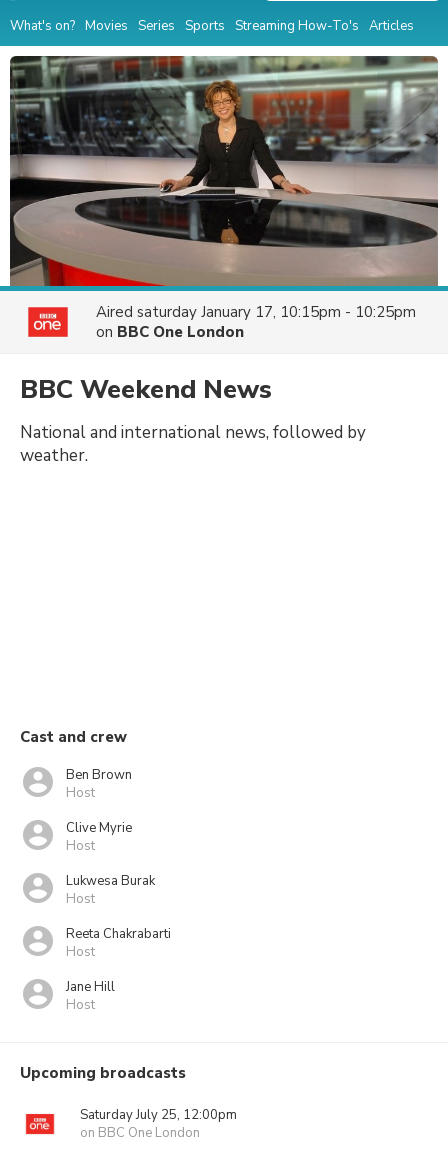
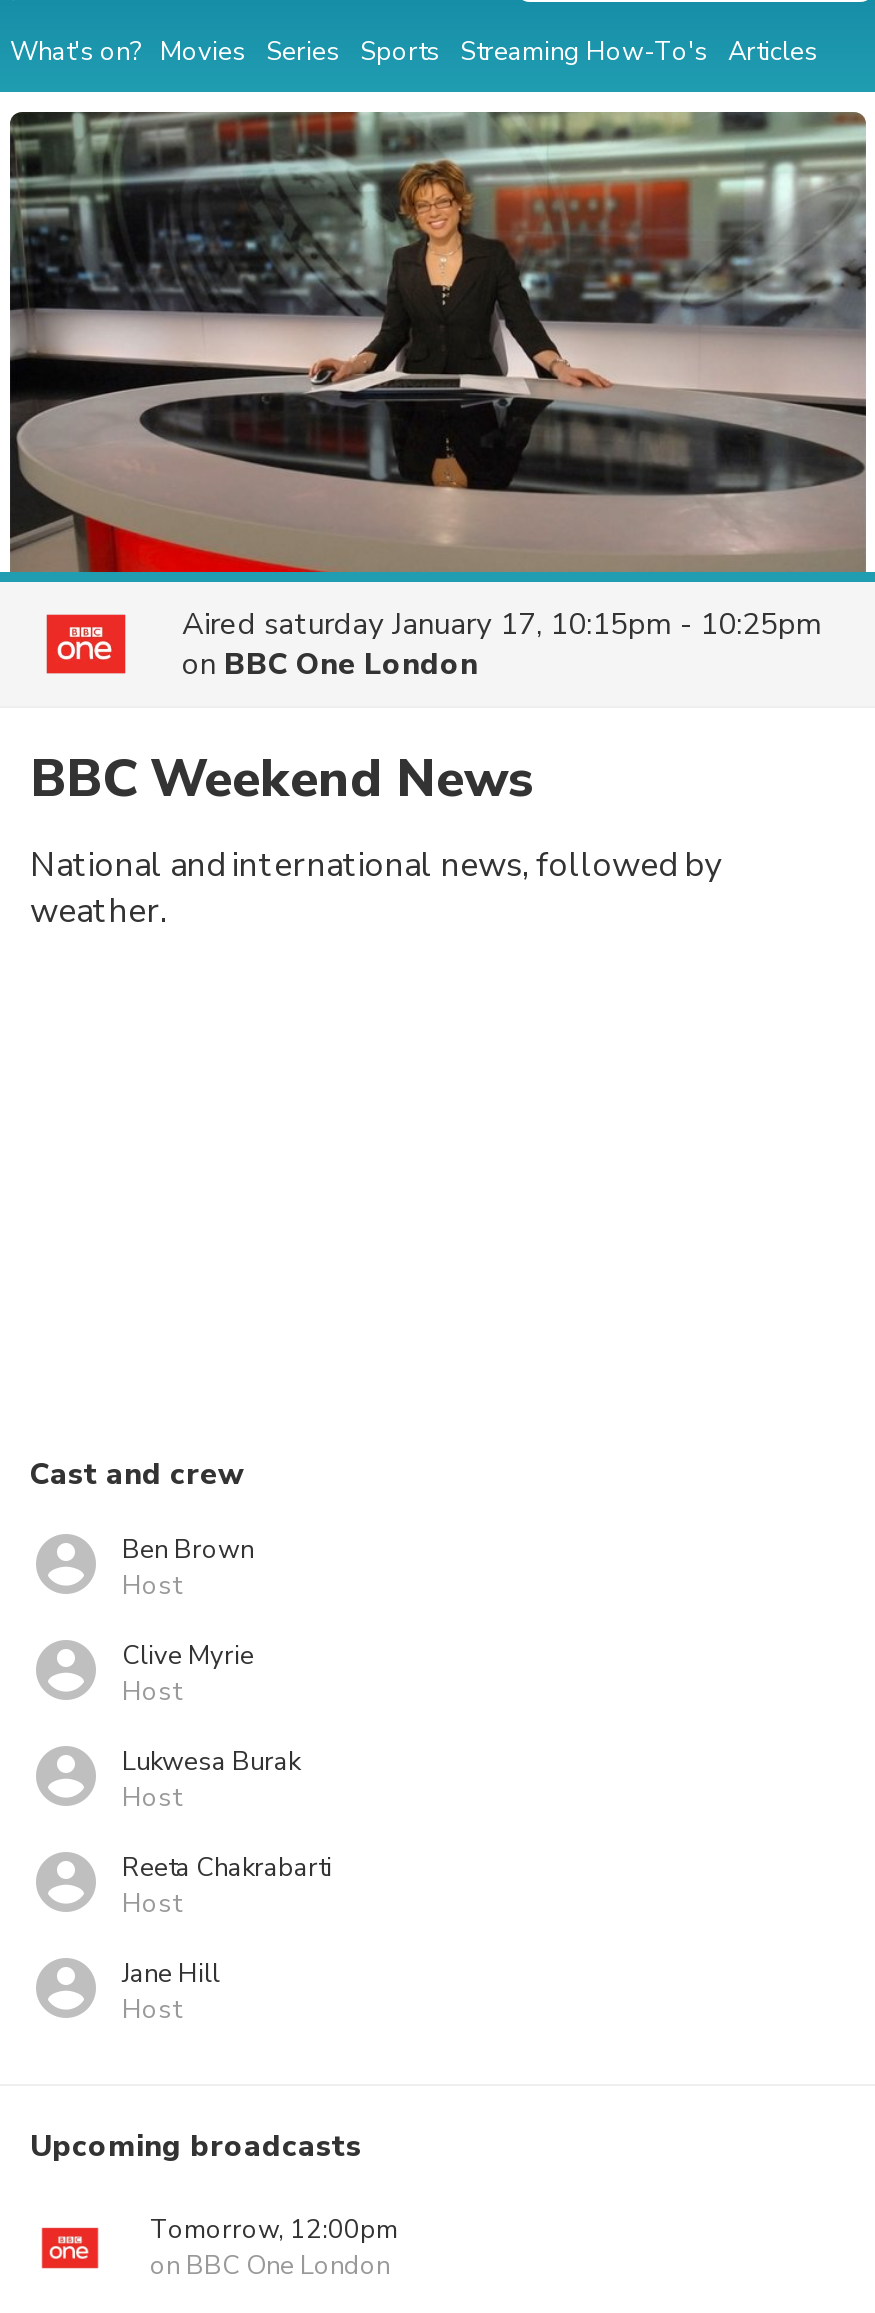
- Saturday July 25, 12:00pm
+ Tomorrow, 12:00pm
